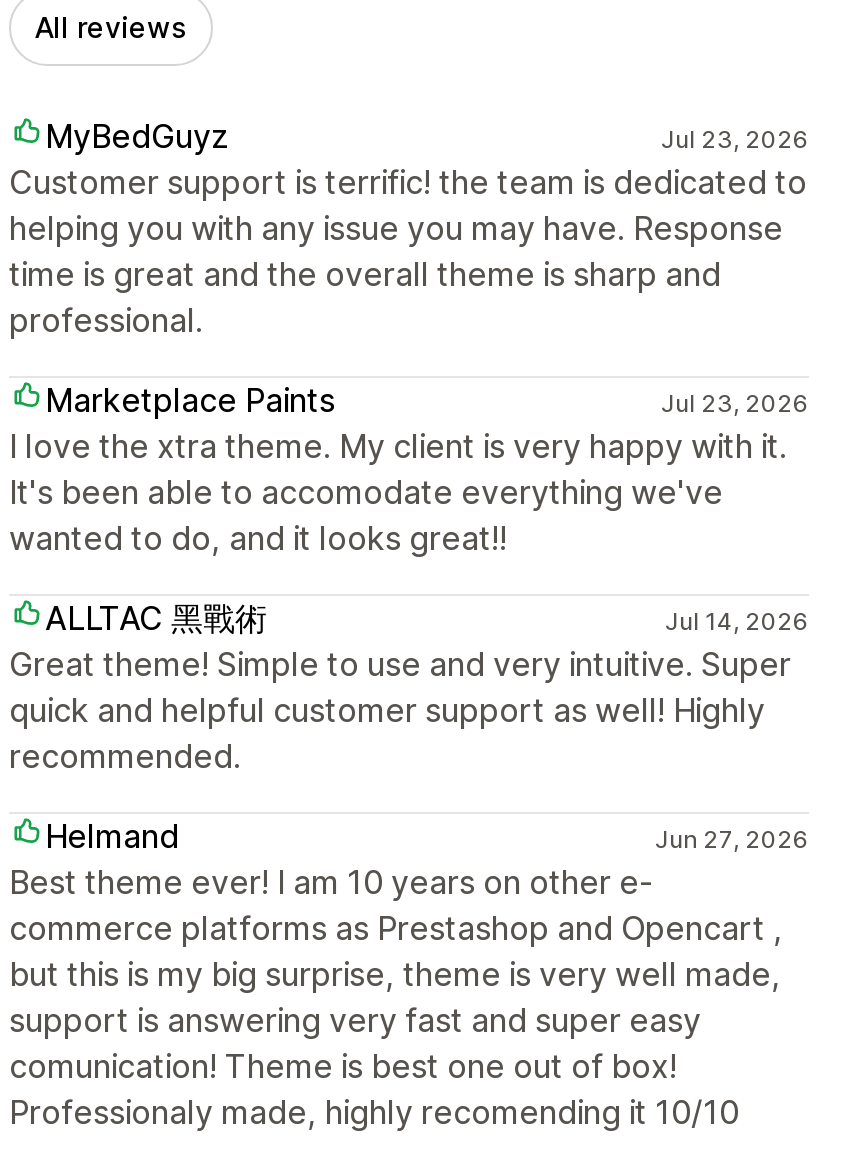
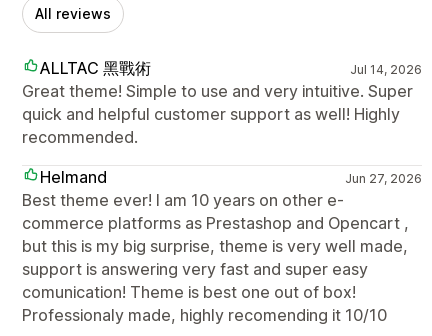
- MyBedGuyz
- Jul 23, 2026
- Customer support is terrific! the team is dedicated to
- helping you with any issue you may have. Response
- time is great and the overall theme is sharp and
- professional.
- Marketplace Paints
- Jul 23, 2026
- I love the xtra theme. My client is very happy with it.
- It's been able to accomodate everything we've
- wanted to do, and it looks great!!
